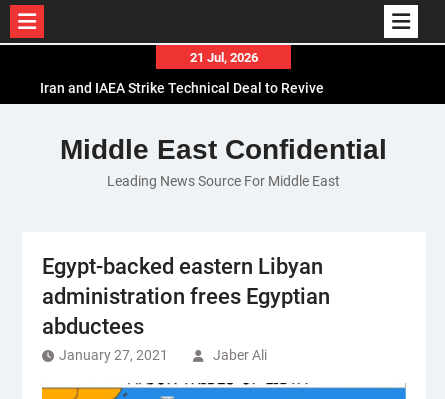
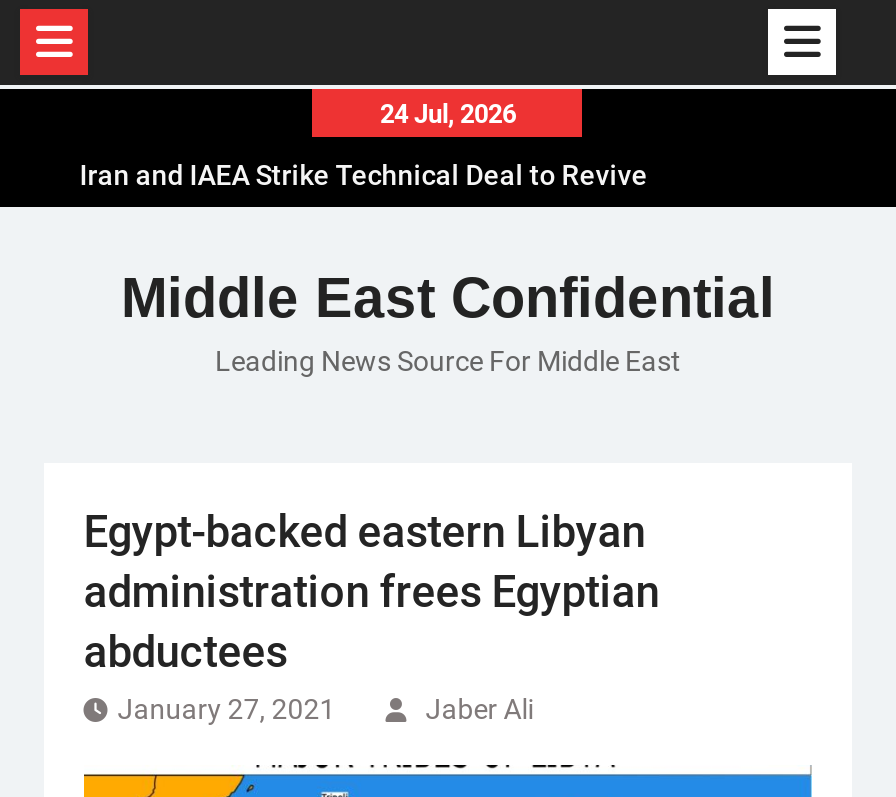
- 21 Jul, 2026
+ 24 Jul, 2026
